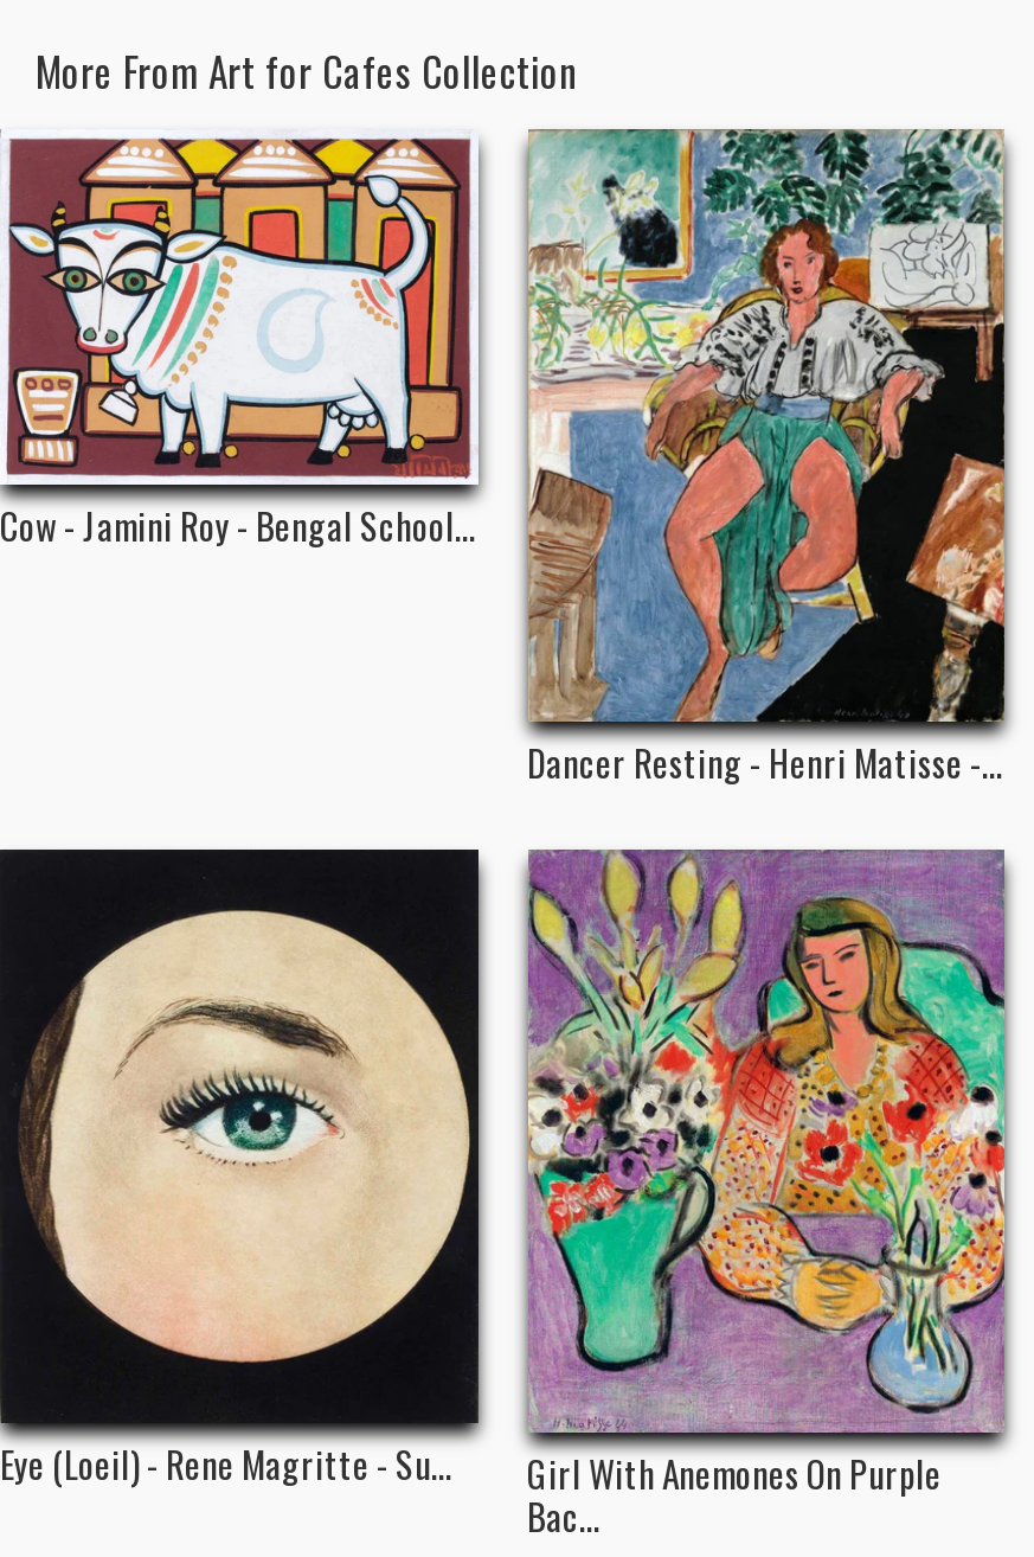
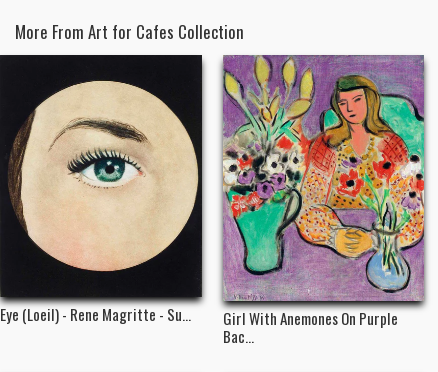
- [image]
- Cow - Jamini Roy - Bengal School...

- [image]
- Dancer Resting - Henri Matisse -...
